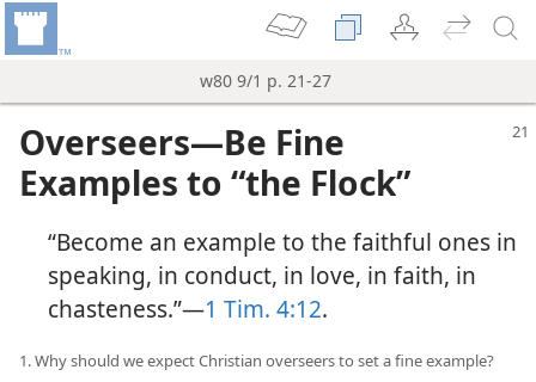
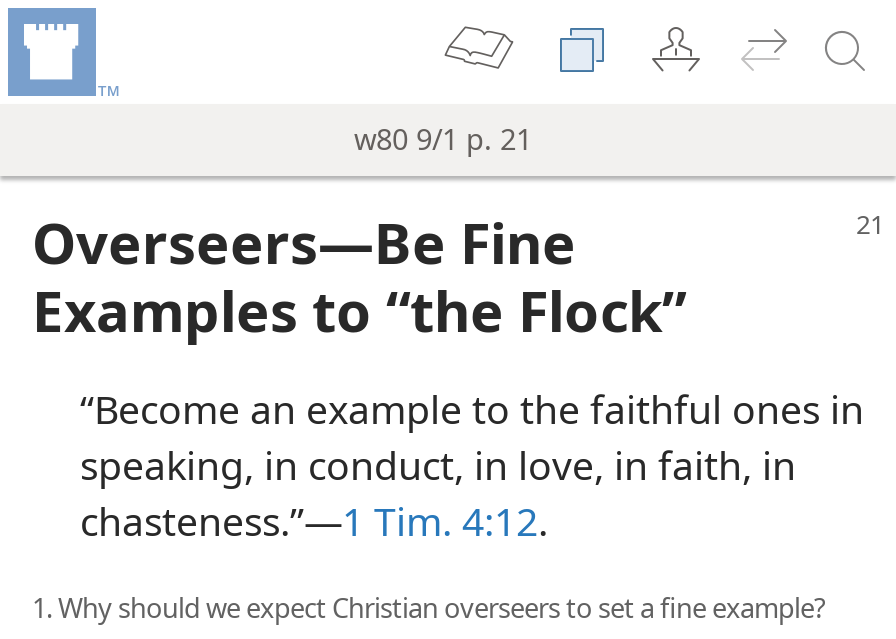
- w80 9/1 p. 21-27
+ w80 9/1 p. 21
